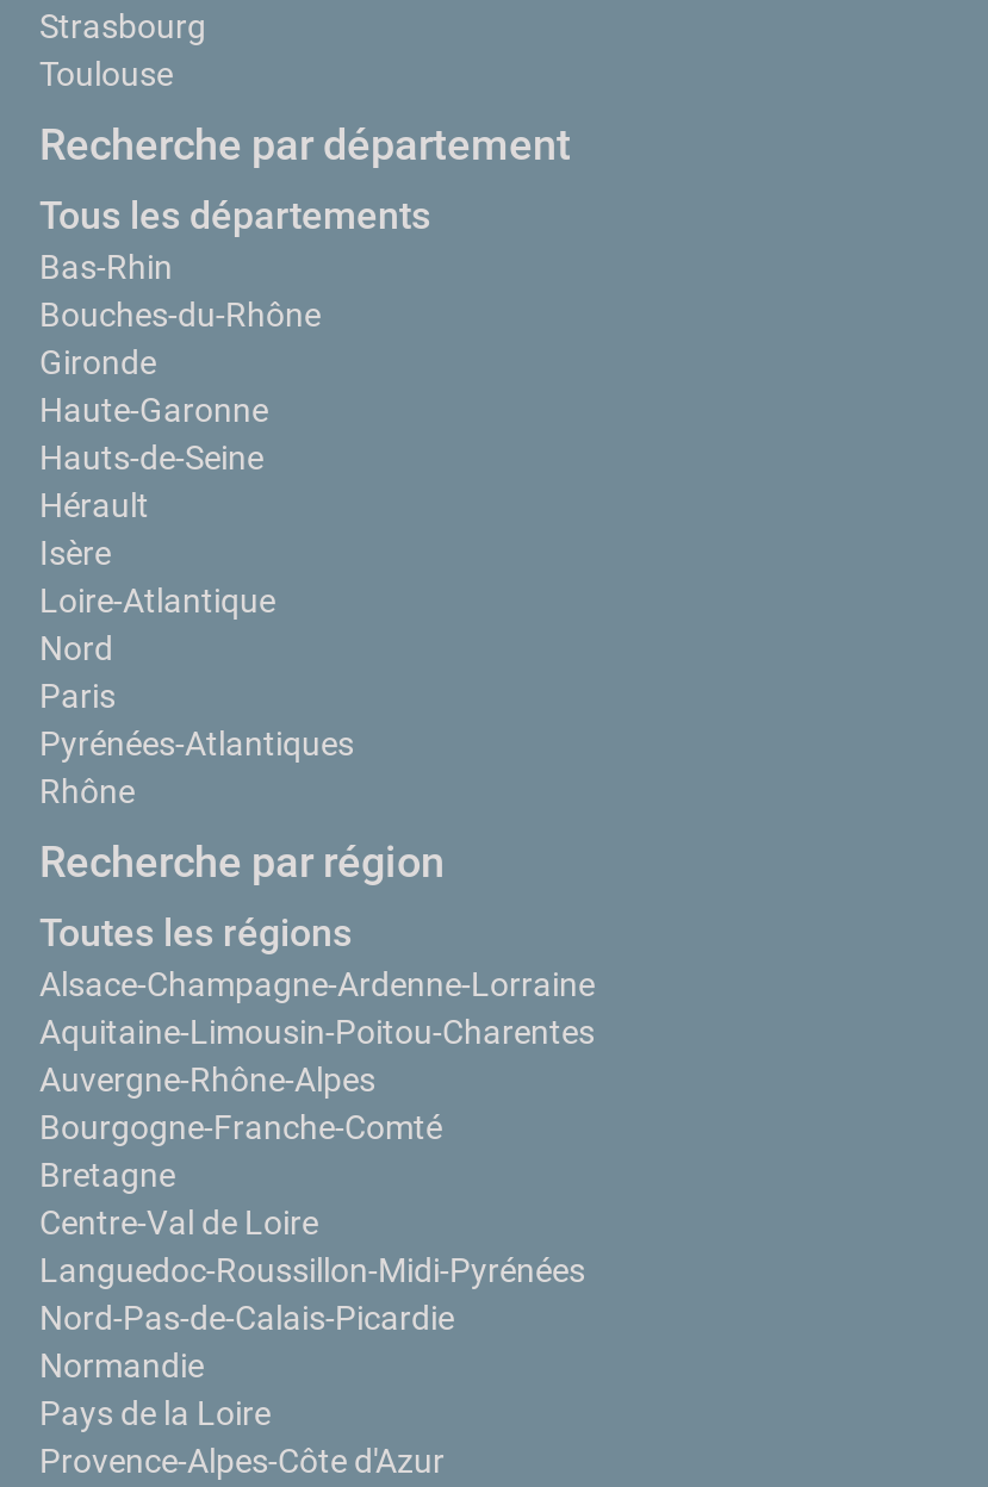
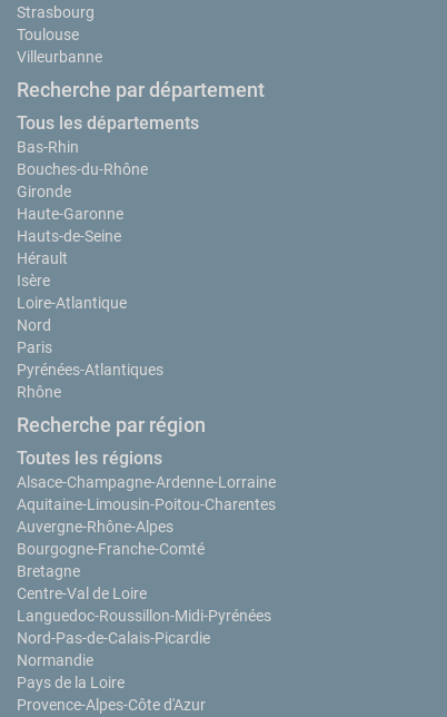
+ Villeurbanne
